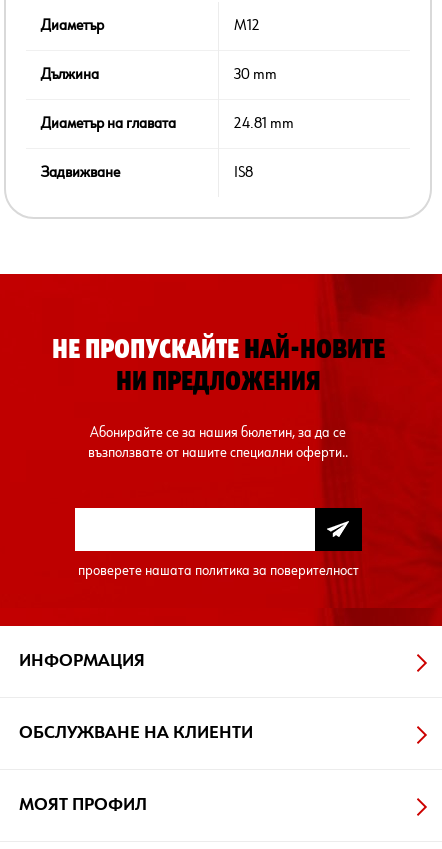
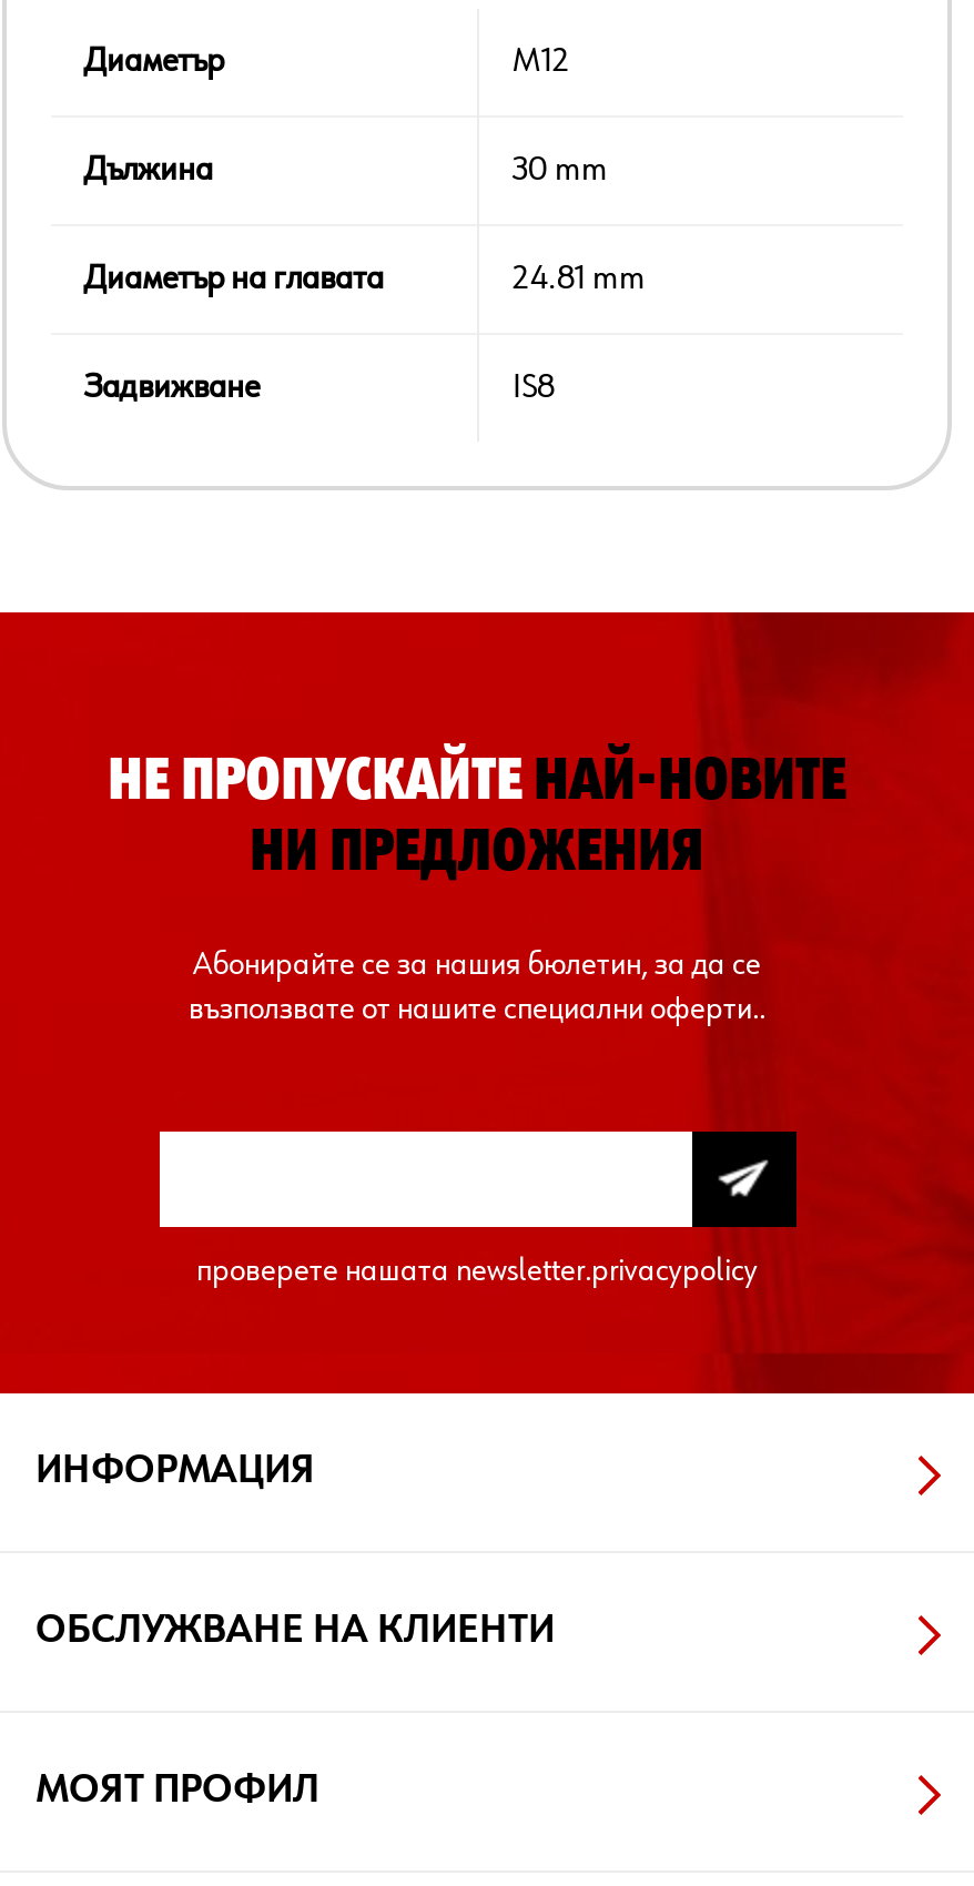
- проверете нашата политика за поверителност
+ проверете нашата newsletter.privacypolicy
